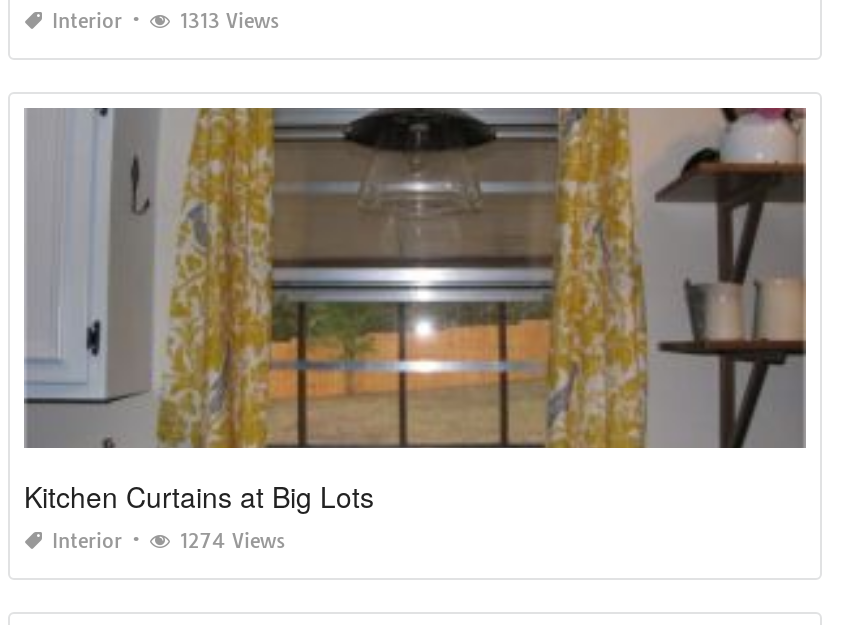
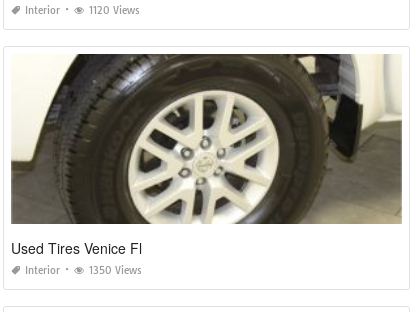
- 1313 Views
+ 1120 Views

- [image]
- Kitchen Curtains at Big Lots
+ [image]
+ Used Tires Venice Fl

- 1274 Views
+ 1350 Views
